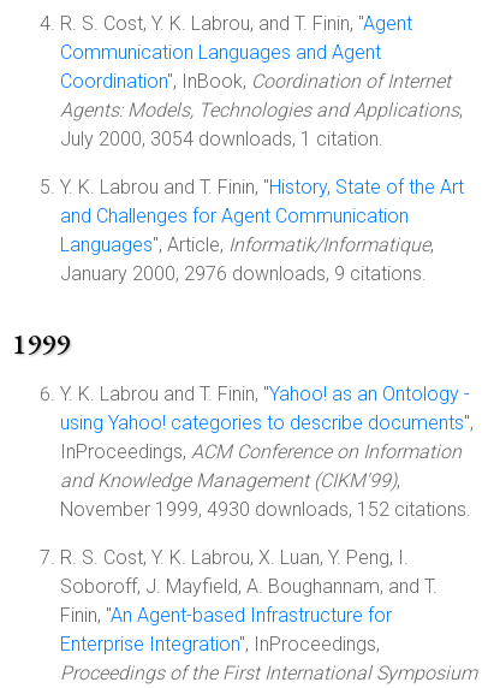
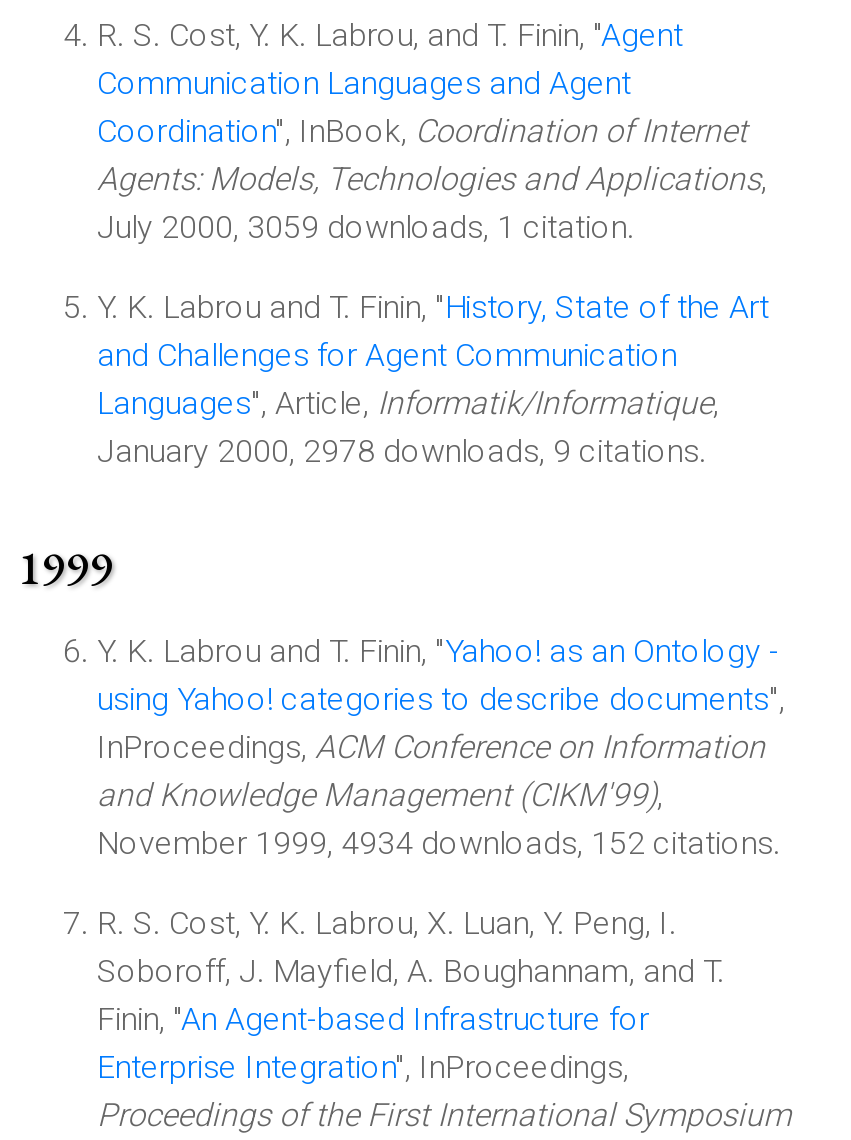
- July 2000, 3054 downloads, 1 citation.
+ July 2000, 3059 downloads, 1 citation.

- January 2000, 2976 downloads, 9 citations.
+ January 2000, 2978 downloads, 9 citations.

- November 1999, 4930 downloads, 152 citations.
+ November 1999, 4934 downloads, 152 citations.
